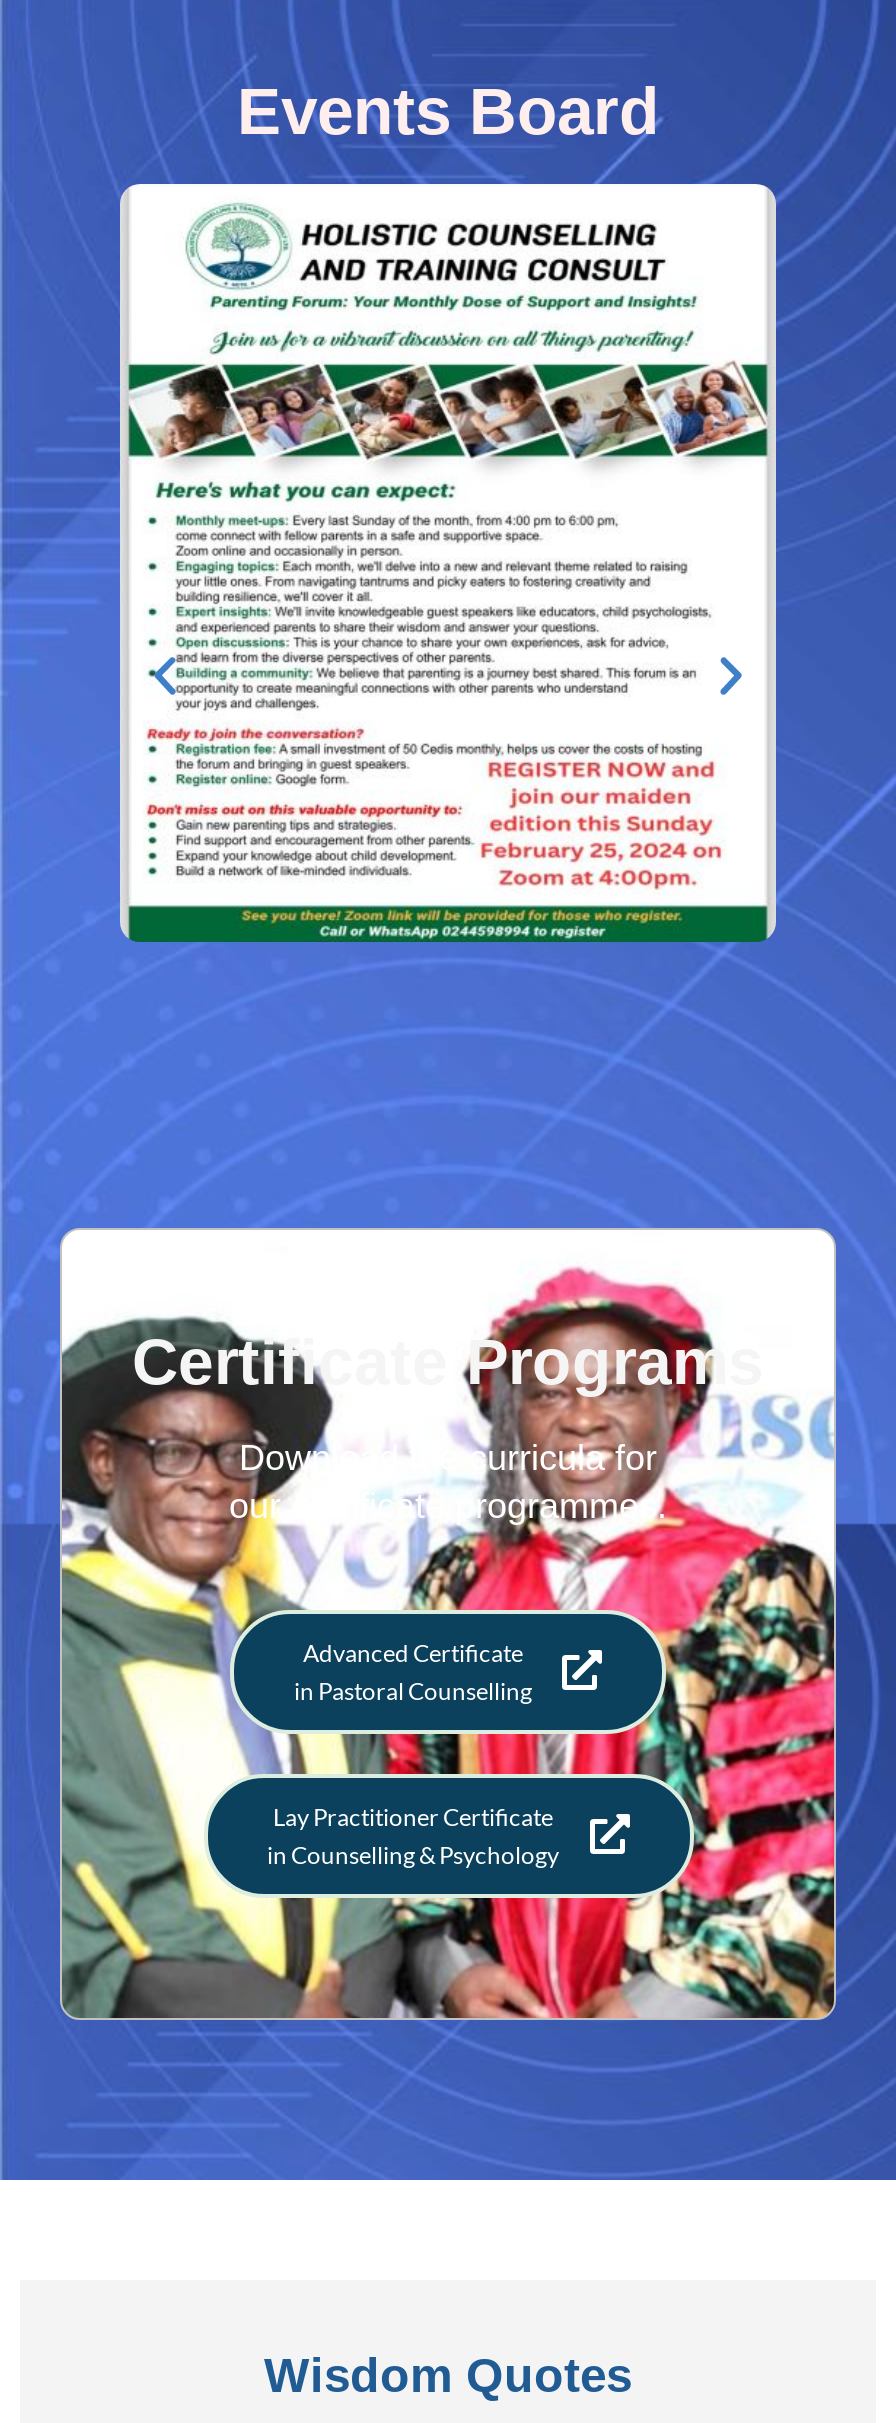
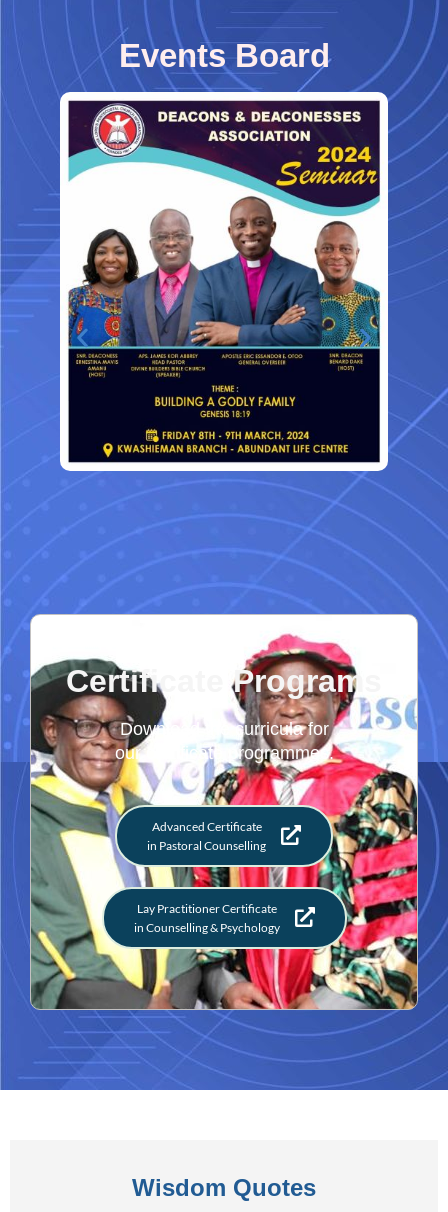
- [image]
+ [image]
